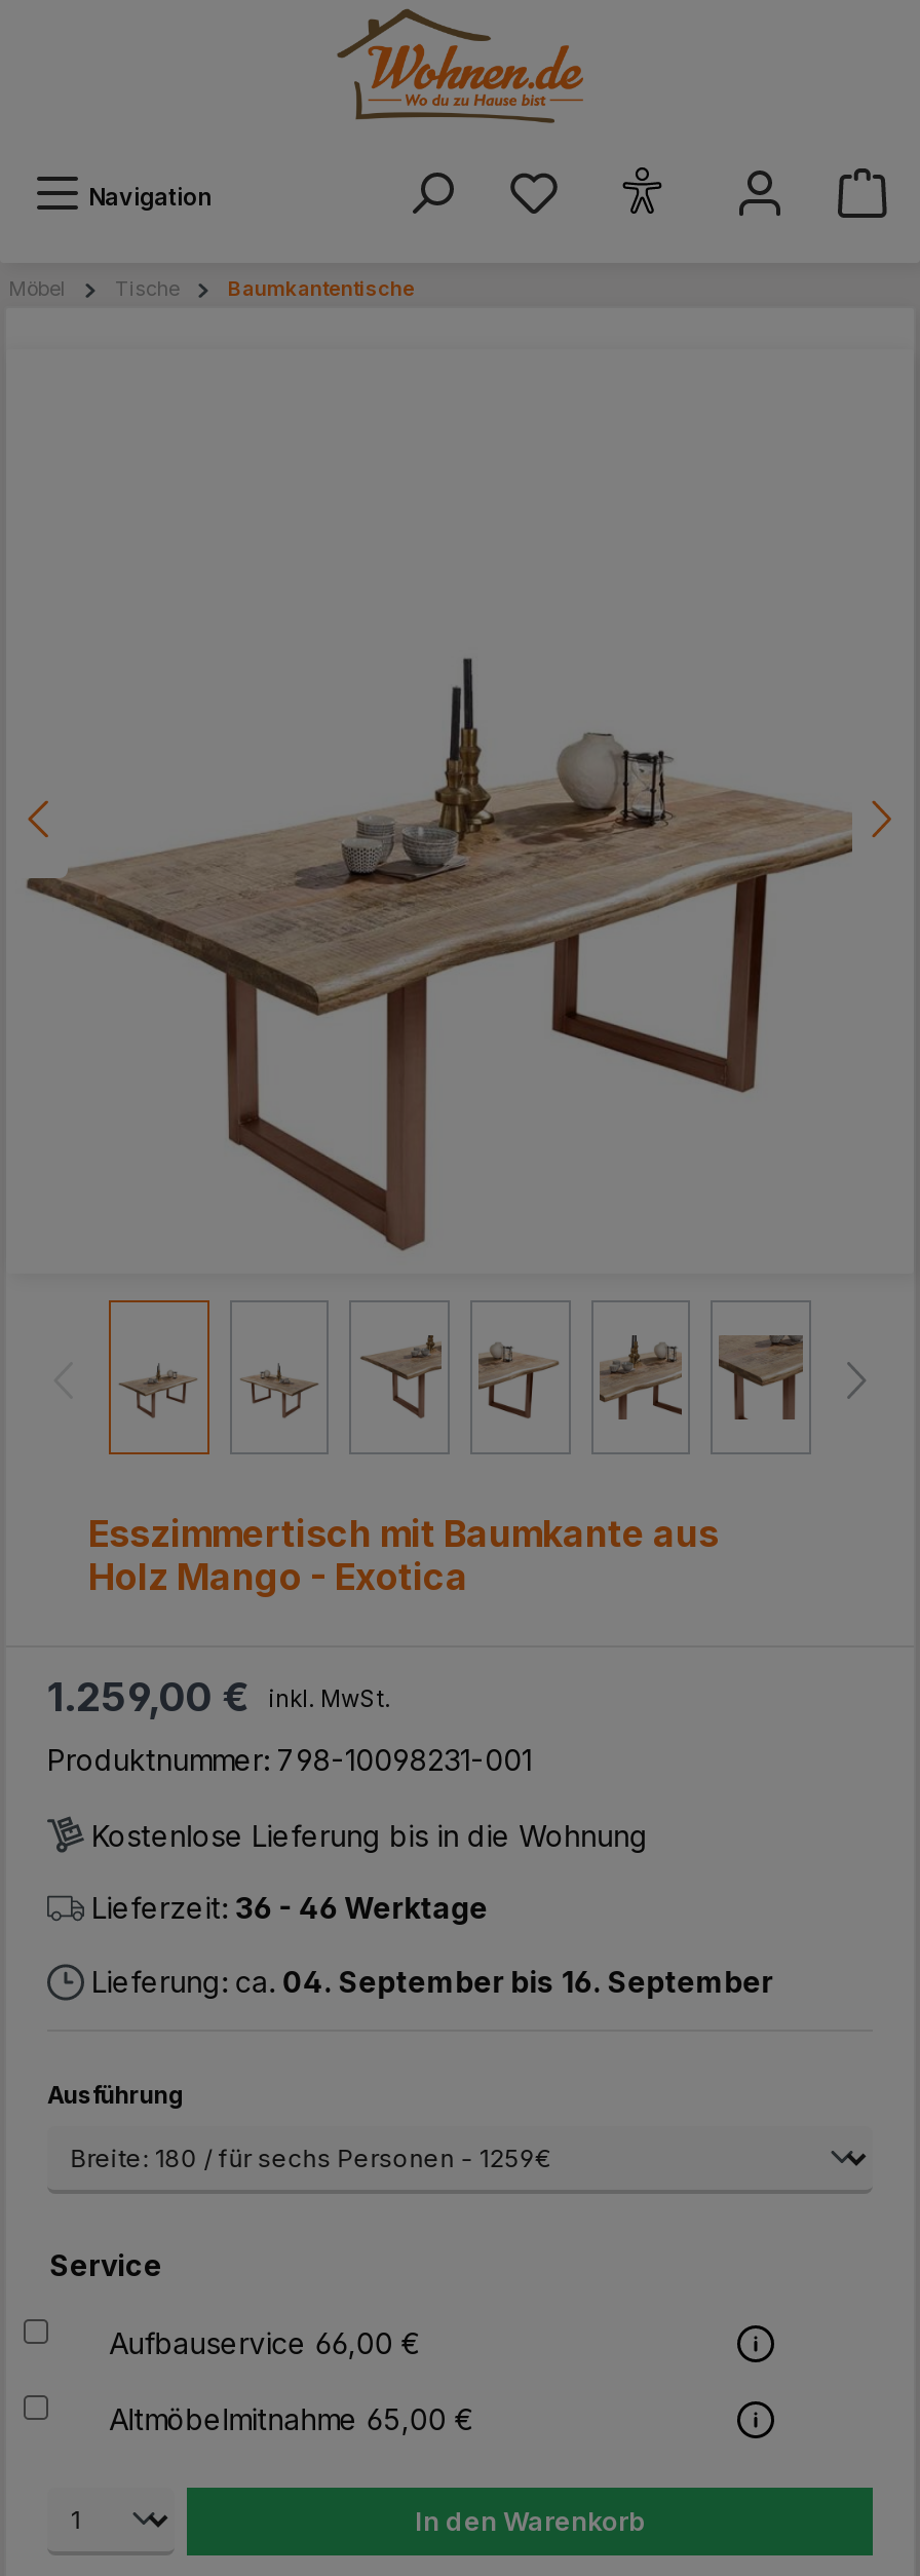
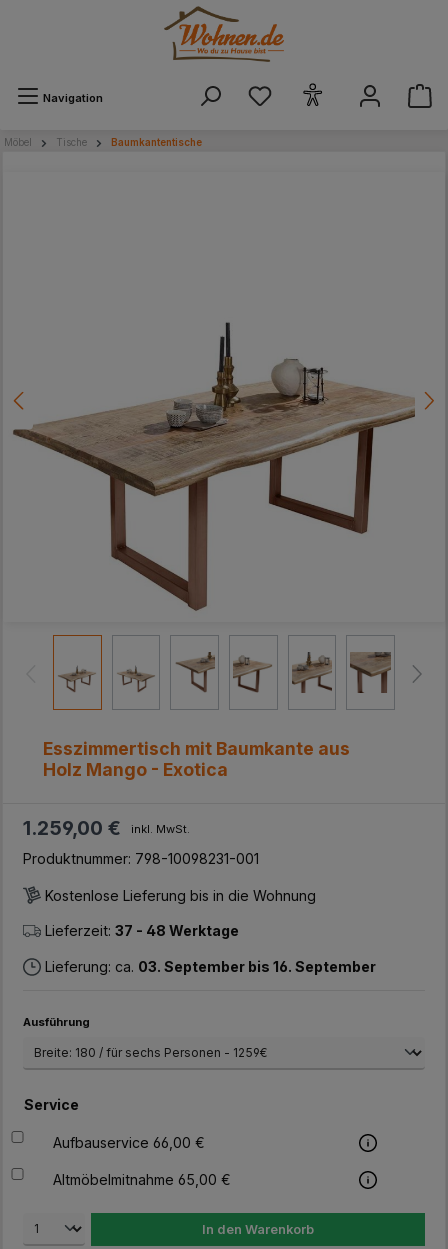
- Lieferzeit: 36 - 46 Werktage
+ Lieferzeit: 37 - 48 Werktage

- Lieferung: ca. 04. September bis 16. September
+ Lieferung: ca. 03. September bis 16. September
